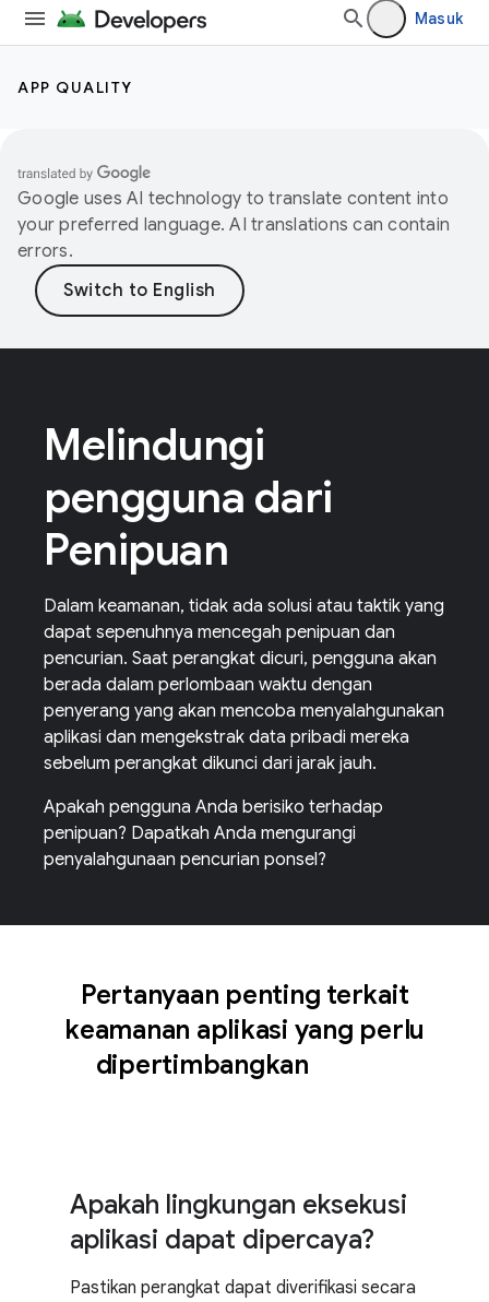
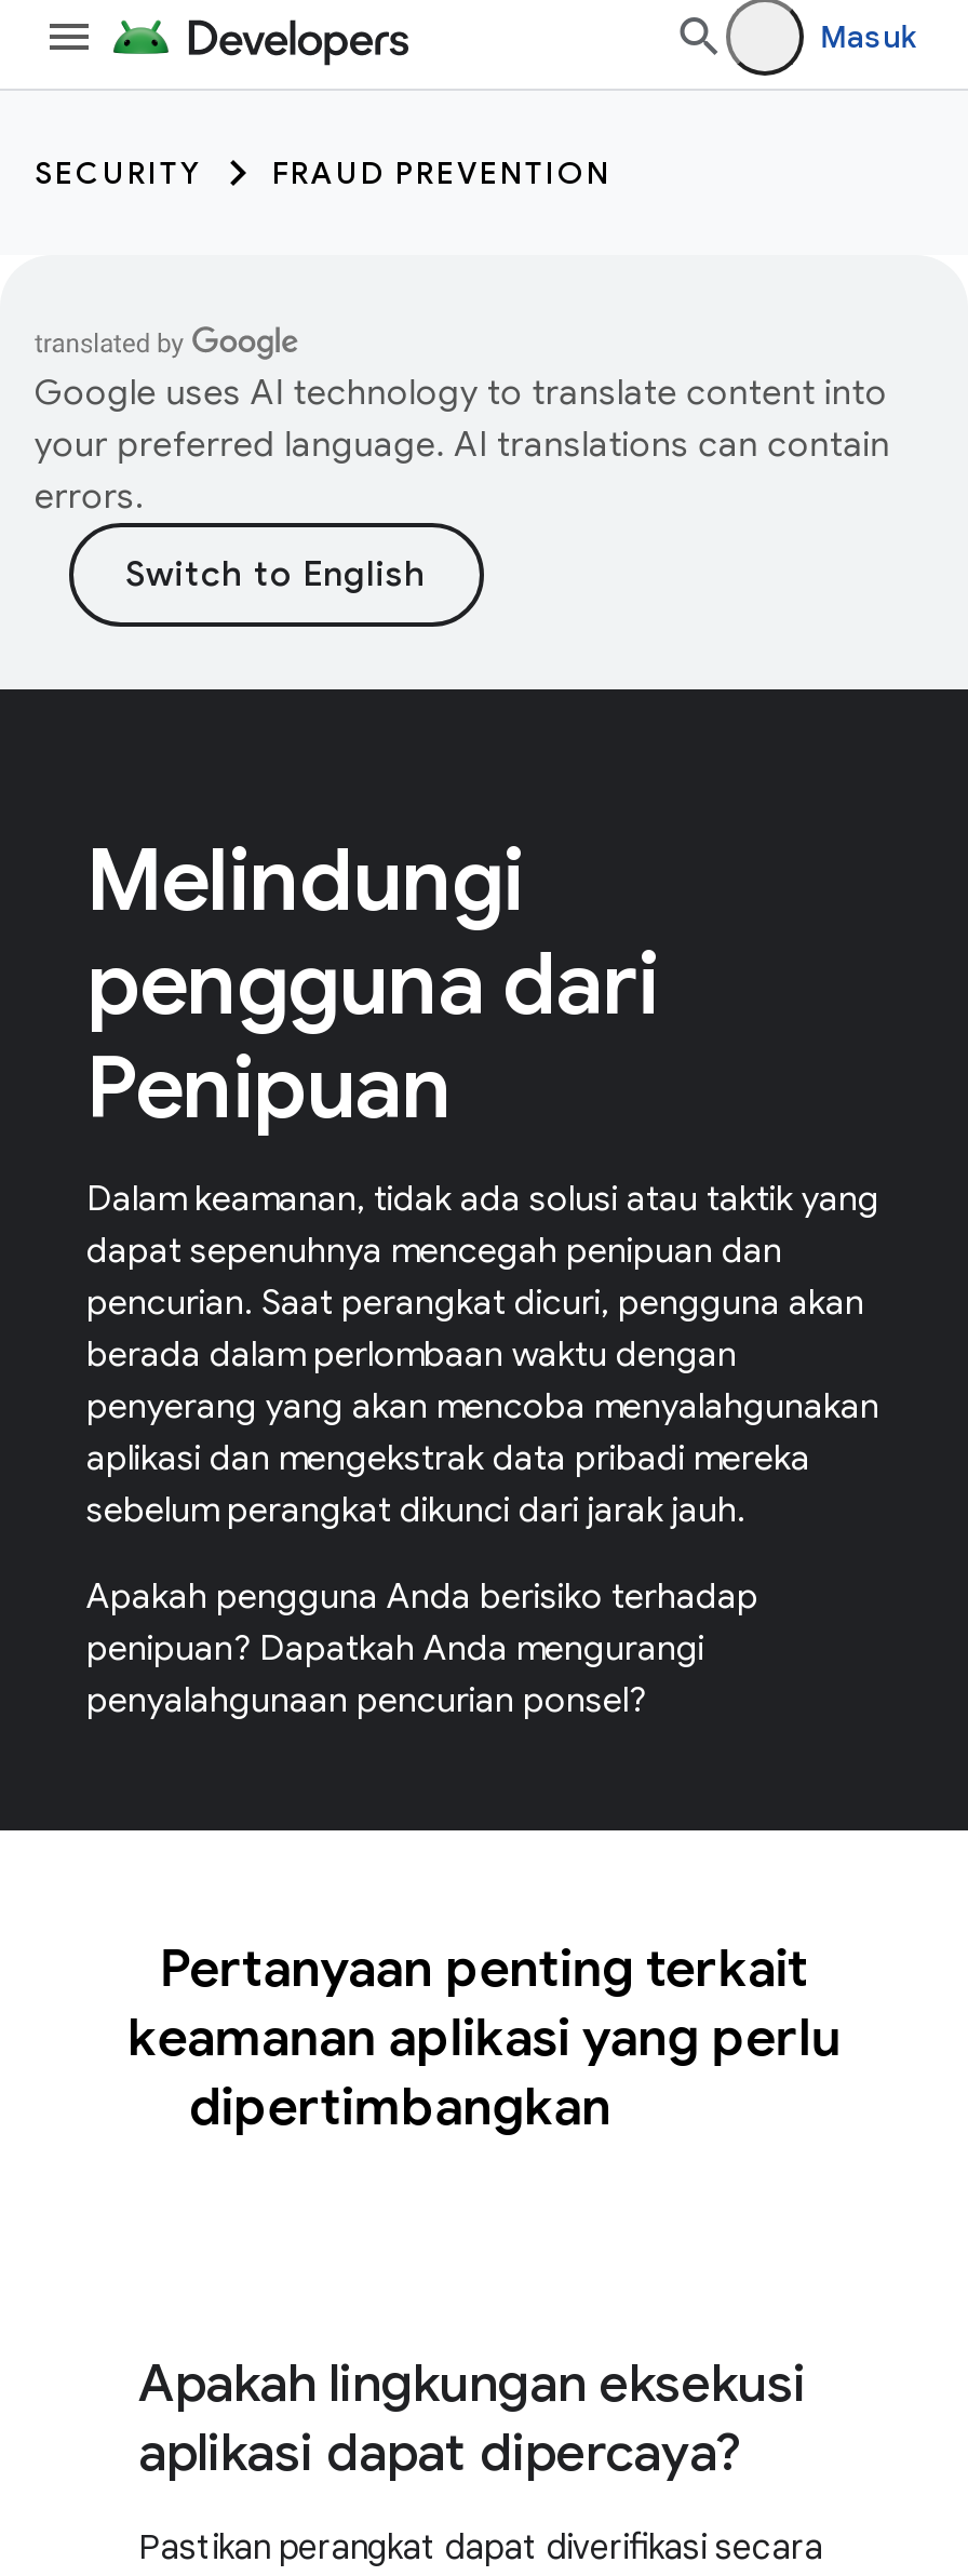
- APP QUALITY
+ SECURITY
+ FRAUD PREVENTION
